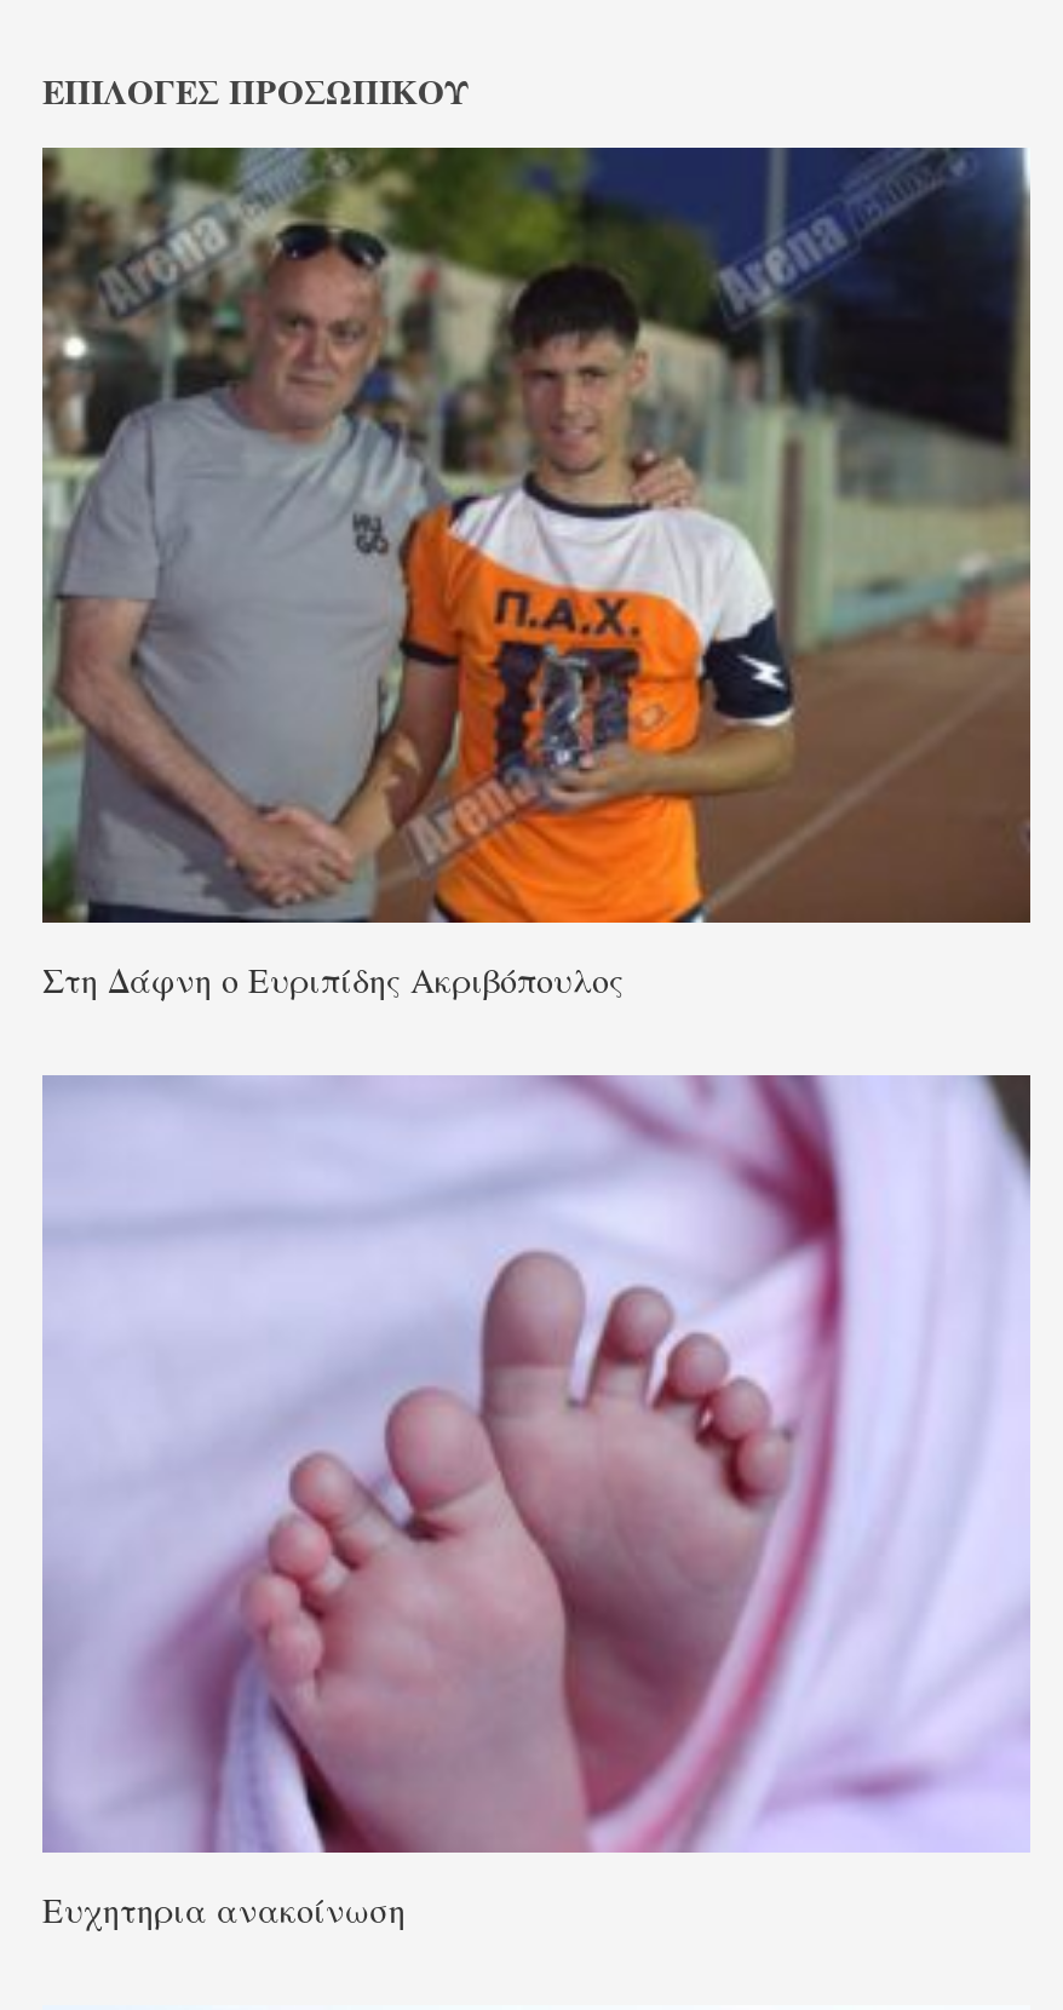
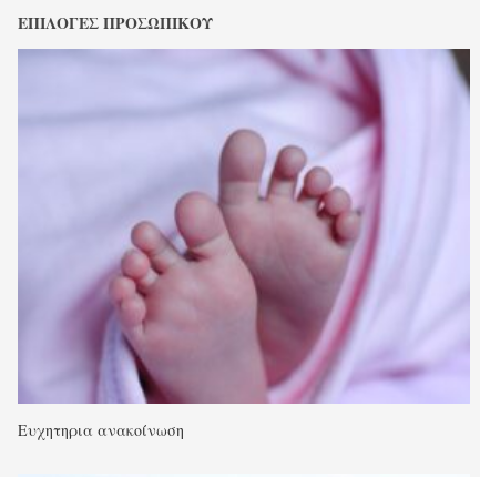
- [image]
- Στη Δάφνη ο Ευριπίδης Ακριβόπουλος
